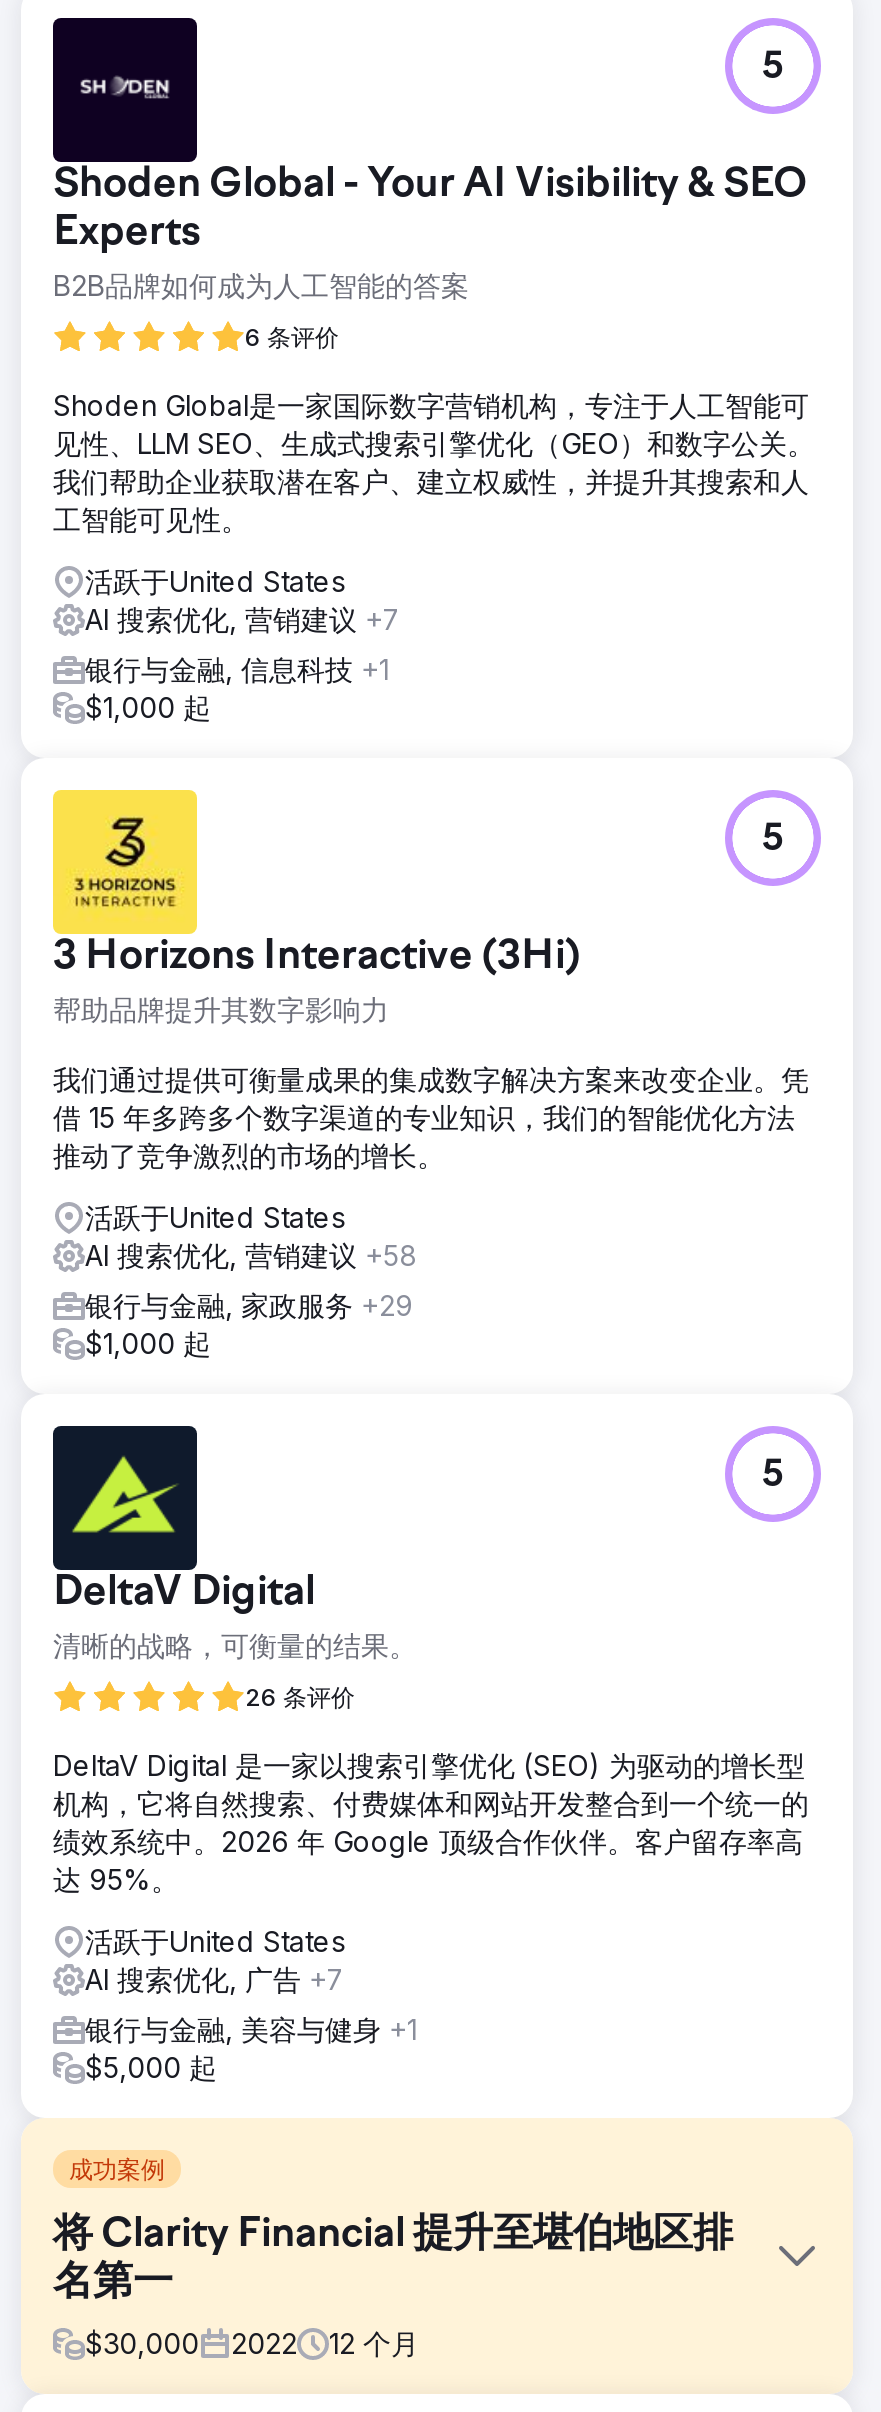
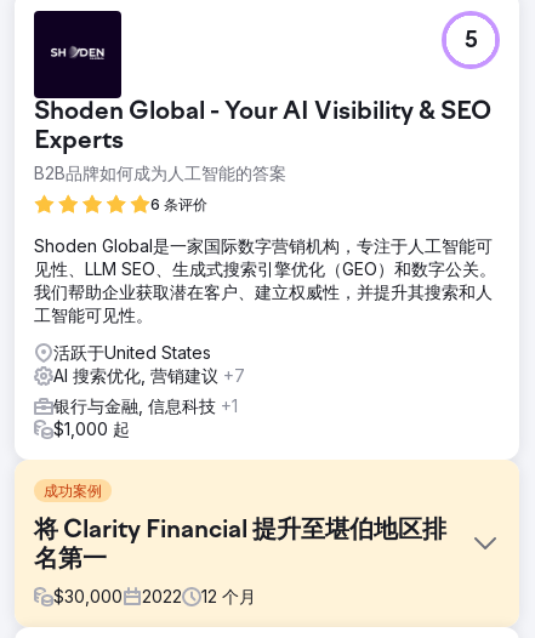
- [image]
- 3 Horizons Interactive (3Hi)
- 帮助品牌提升其数字影响力

- 5

- 我们通过提供可衡量成果的集成数字解决方案来改变企业。凭
- 借 15 年多跨多个数字渠道的专业知识，我们的智能优化方法
- 推动了竞争激烈的市场的增长。
- 活跃于United States
- AI 搜索优化, 营销建议+58
- 银行与金融, 家政服务+29
- $1,000 起

- [image]
- DeltaV Digital
- 清晰的战略，可衡量的结果。
- 26 条评价

- 5

- DeltaV Digital 是一家以搜索引擎优化 (SEO) 为驱动的增长型
- 机构，它将自然搜索、付费媒体和网站开发整合到一个统一的
- 绩效系统中。2026 年 Google 顶级合作伙伴。客户留存率高
- 达 95%。
- 活跃于United States
- AI 搜索优化, 广告+7
- 银行与金融, 美容与健身+1
- $5,000 起
